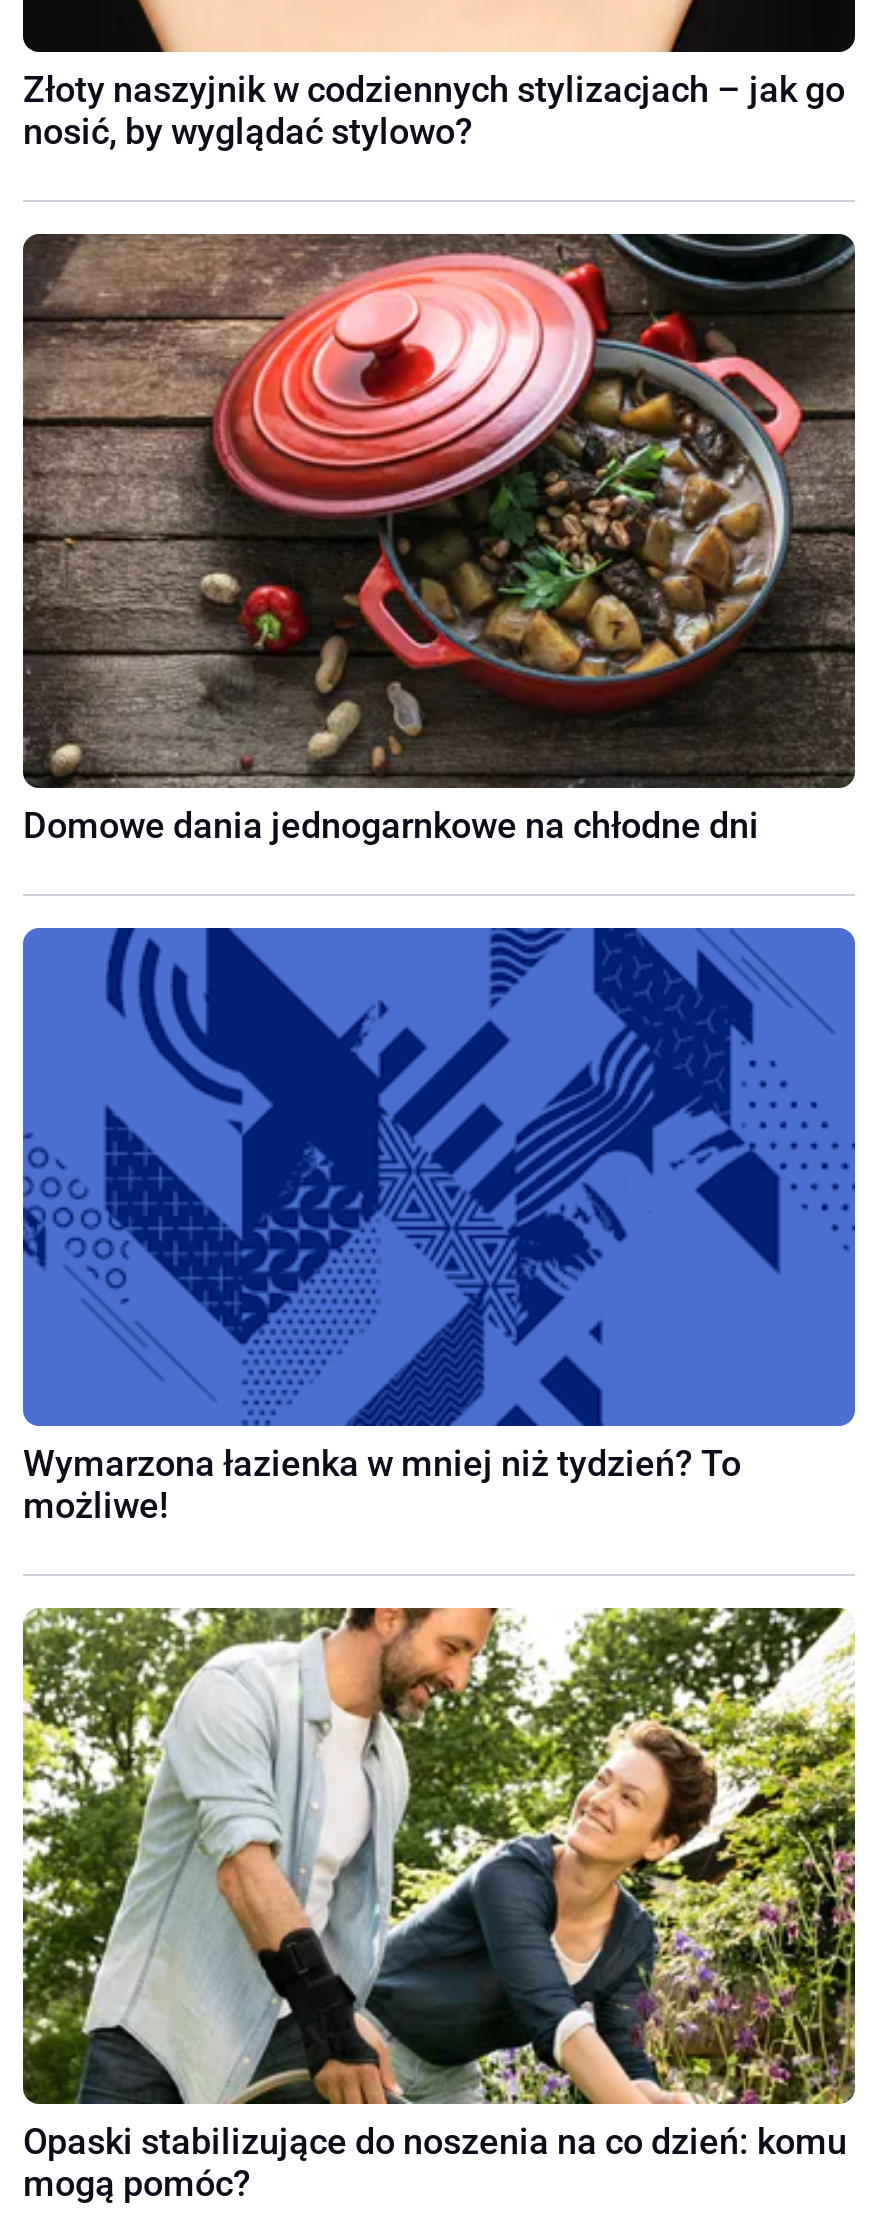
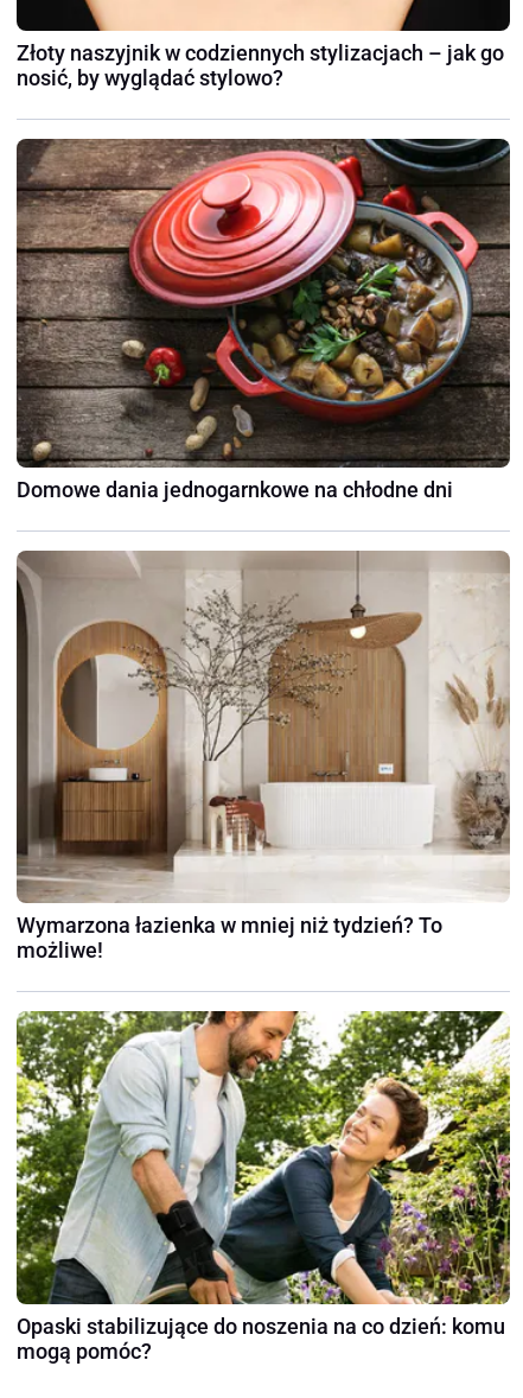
- [image]
+ [image]
